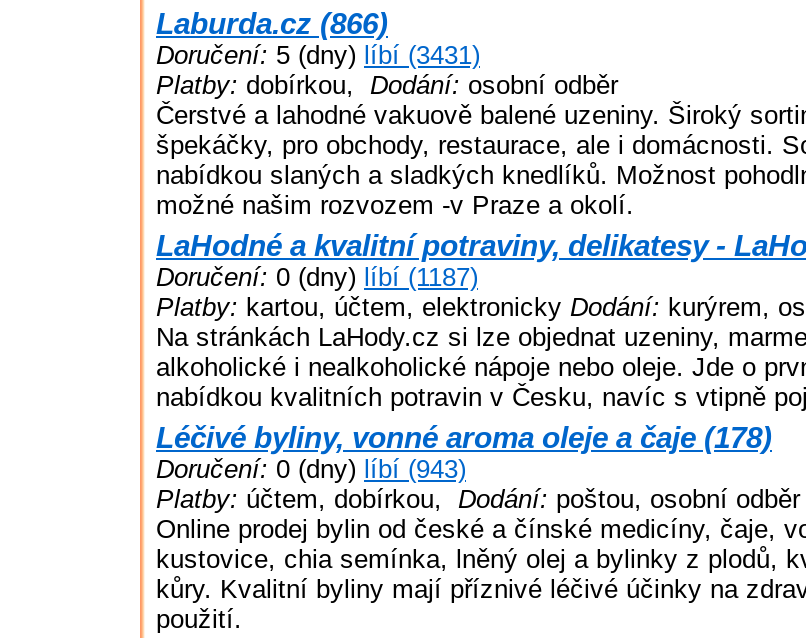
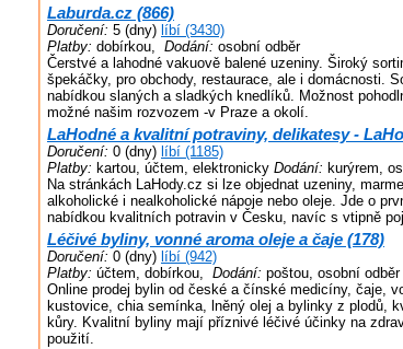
- Doručení: 5 (dny) líbí (3431)
+ Doručení: 5 (dny) líbí (3430)

- Doručení: 0 (dny) líbí (1187)
+ Doručení: 0 (dny) líbí (1185)

- Doručení:0 (dny) líbí (943)
+ Doručení:0 (dny) líbí (942)
